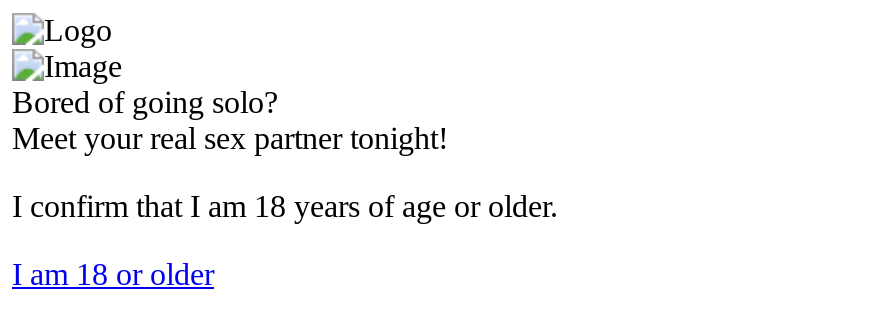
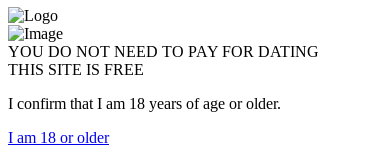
- Bored of going solo?
- Meet your real sex partner tonight!
+ YOU DO NOT NEED TO PAY FOR DATING
+ THIS SITE IS FREE
